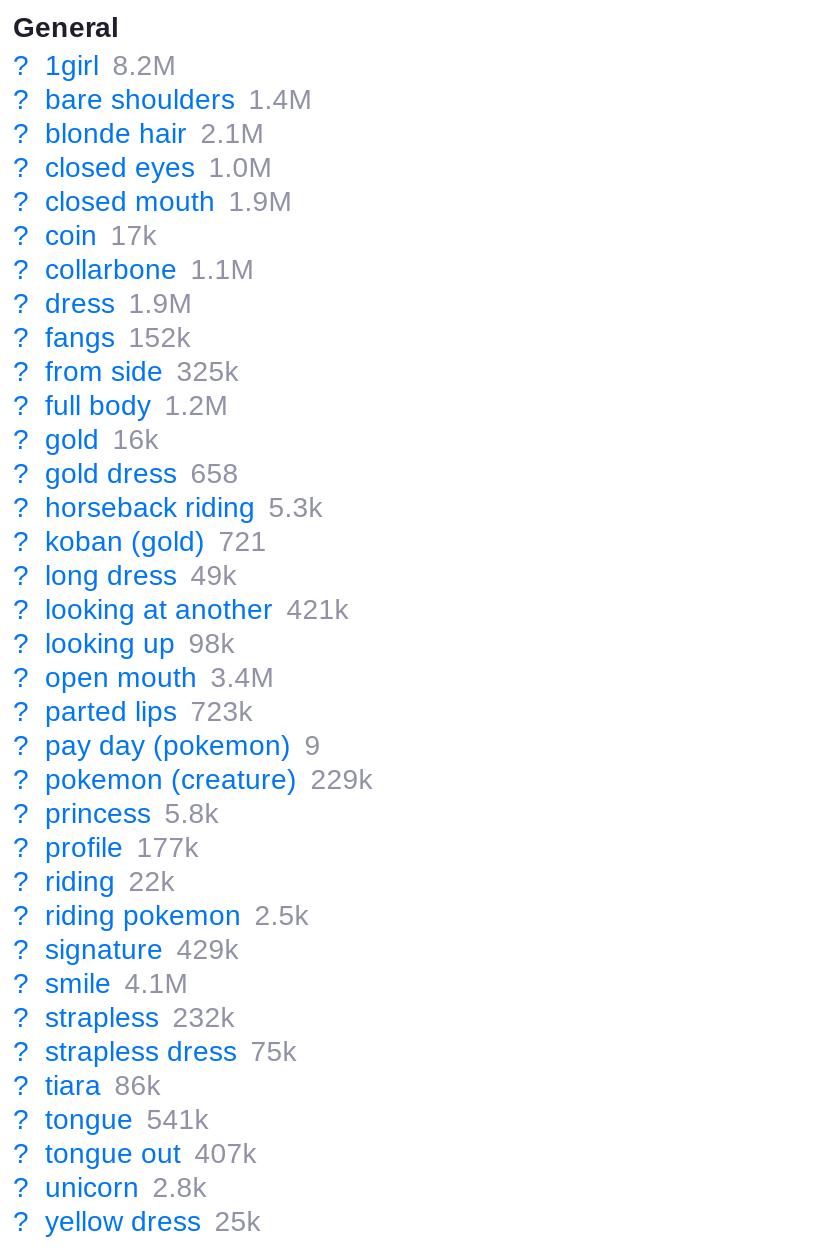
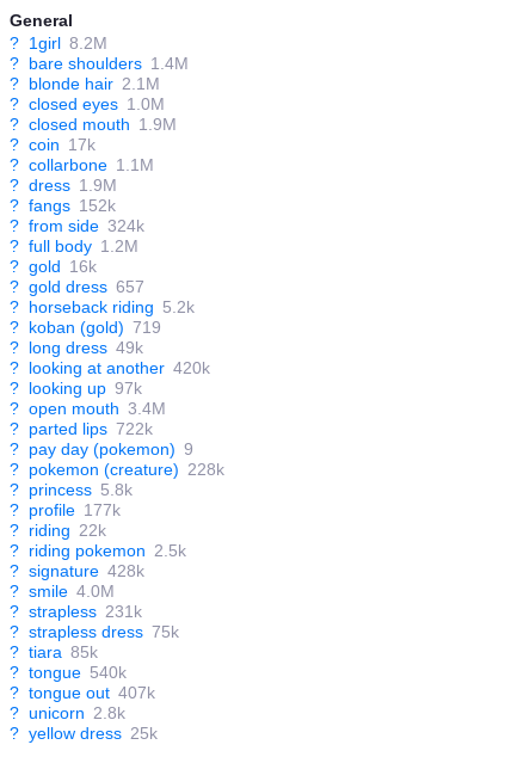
- ? from side 325k
+ ? from side 324k

- ? gold dress 658
+ ? gold dress 657

- ? horseback riding 5.3k
+ ? horseback riding 5.2k

- ? koban (gold) 721
+ ? koban (gold) 719

- ? looking at another 421k
+ ? looking at another 420k

- ? looking up 98k
+ ? looking up 97k

- ? parted lips 723k
+ ? parted lips 722k

- ? pokemon (creature) 229k
+ ? pokemon (creature) 228k

- ? signature 429k
+ ? signature 428k

- ? smile 4.1M
+ ? smile 4.0M

- ? strapless 232k
+ ? strapless 231k

- ? tiara 86k
+ ? tiara 85k

- ? tongue 541k
+ ? tongue 540k
